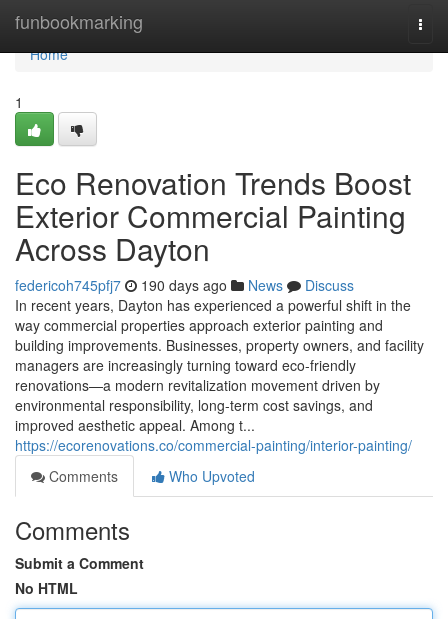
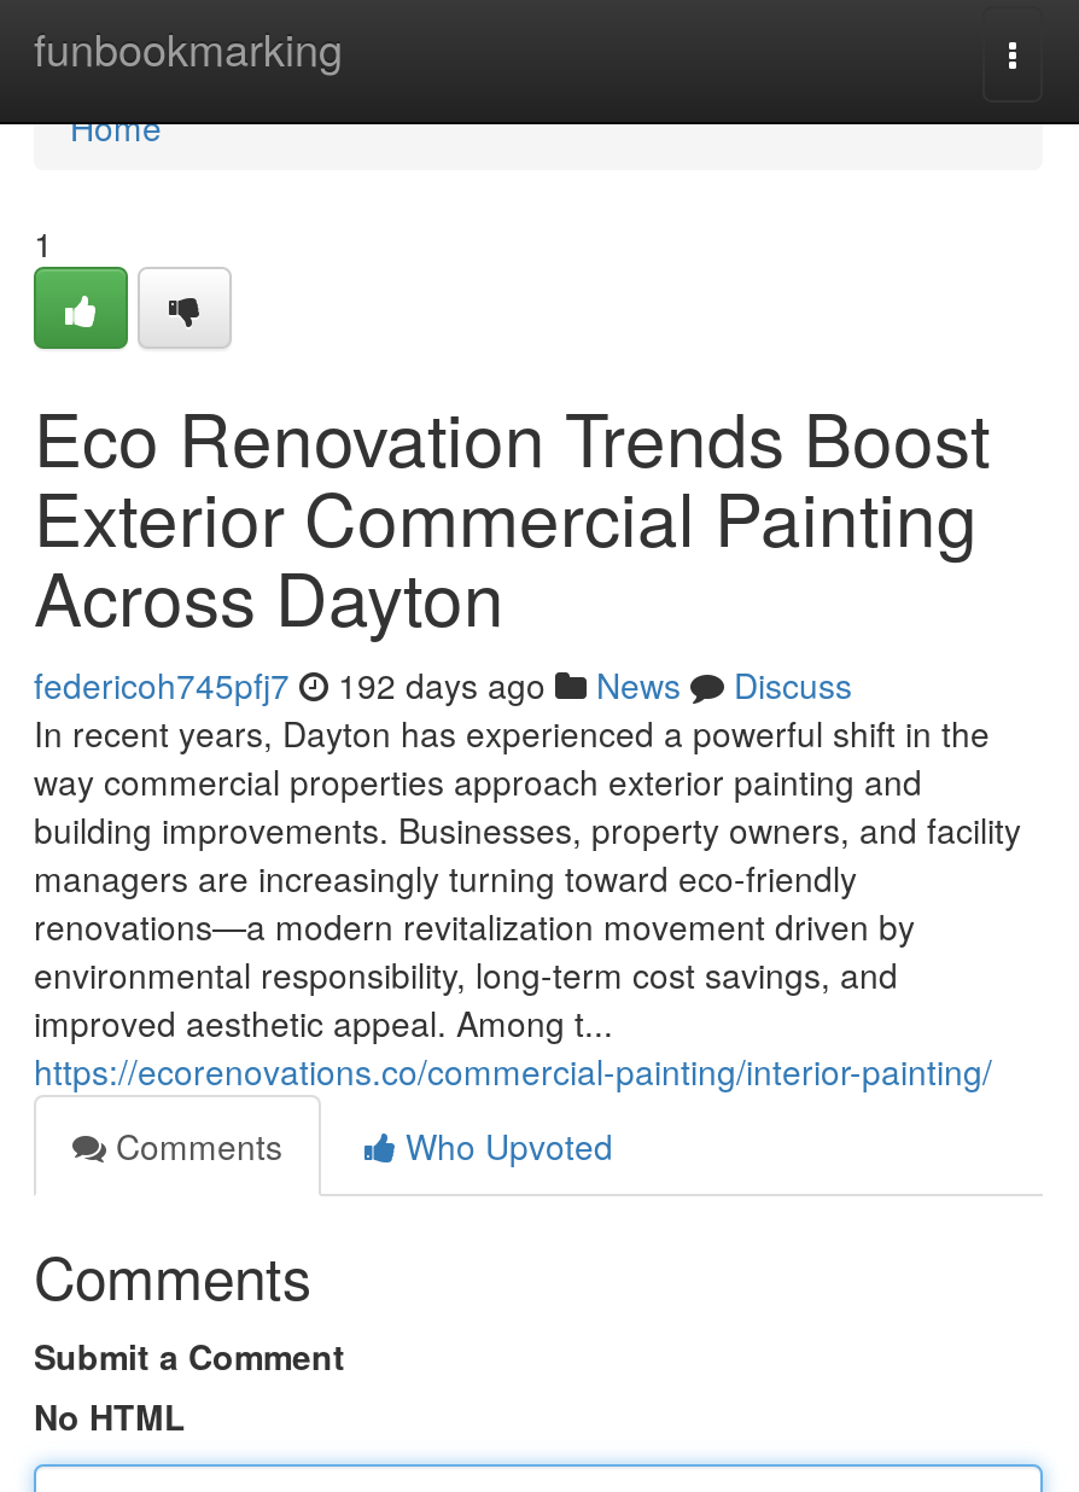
- federicoh745pfj7 190 days ago News Discuss
+ federicoh745pfj7 192 days ago News Discuss
